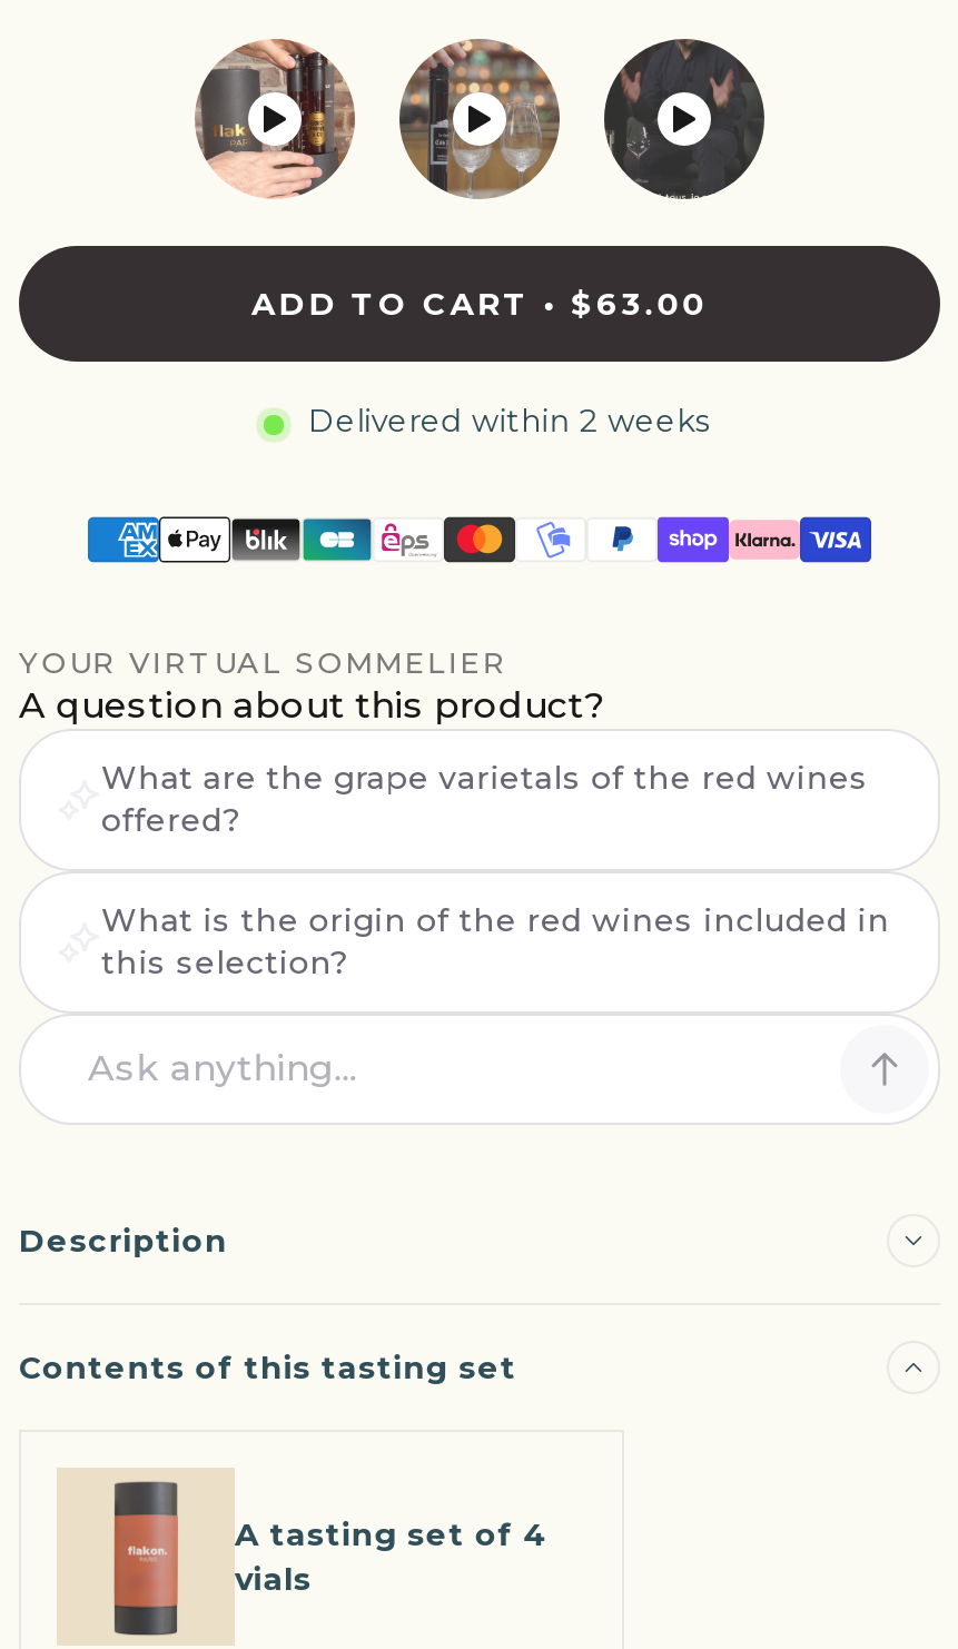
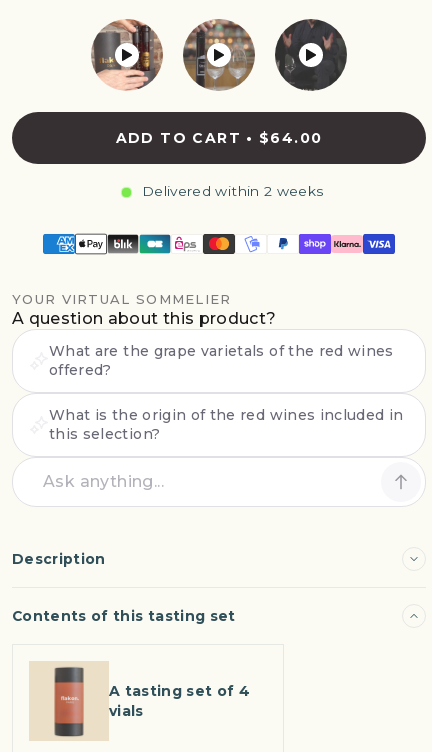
- ADD TO CART • $63.00
+ ADD TO CART • $64.00
